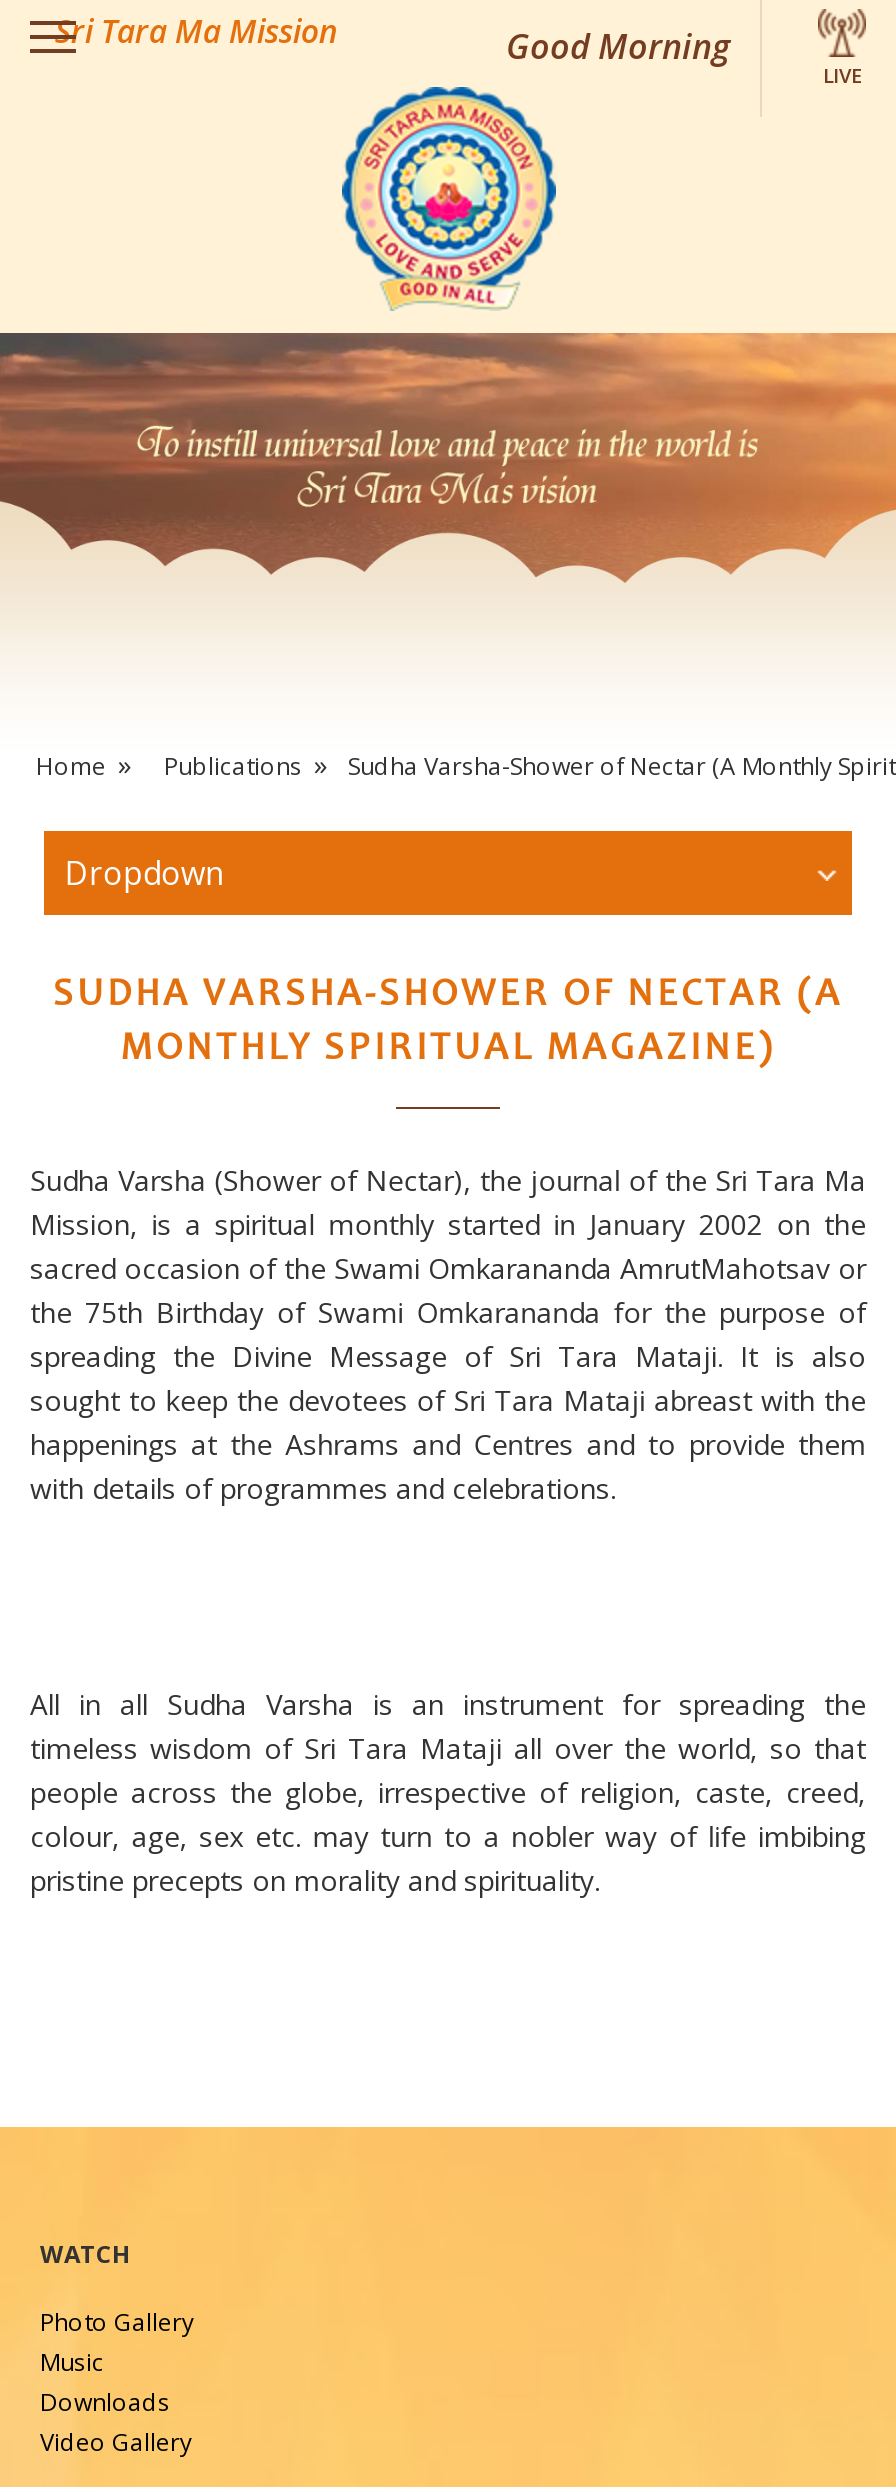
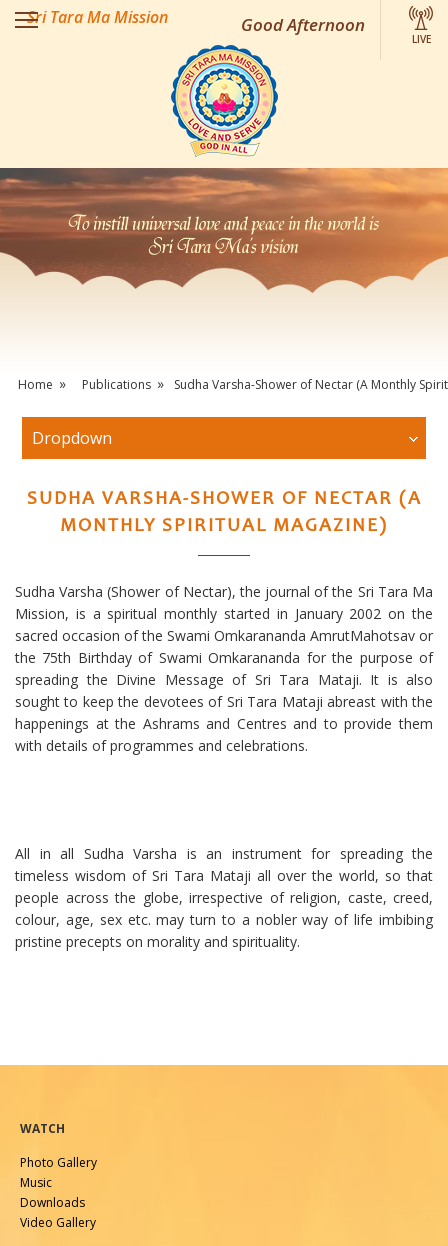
- Good Morning
+ Good Afternoon
